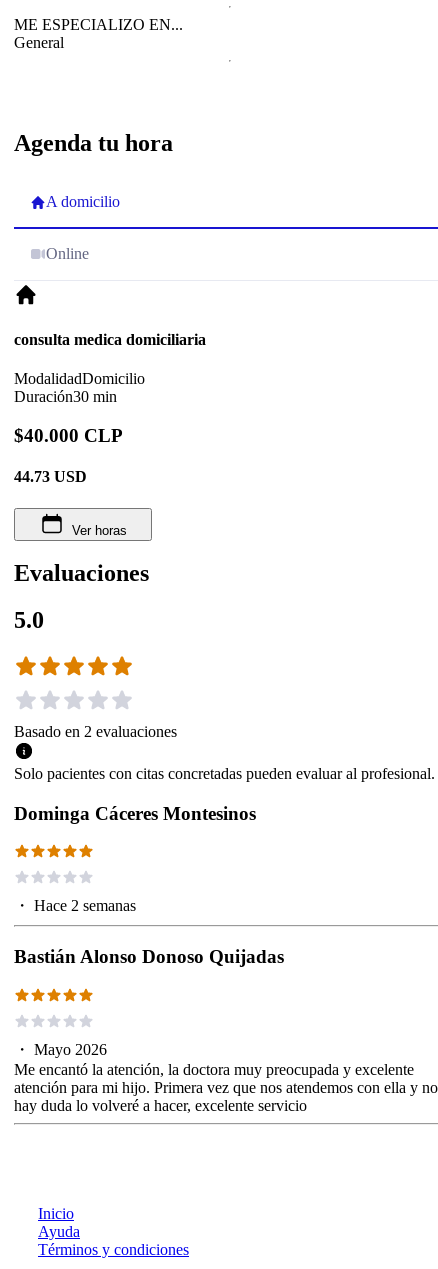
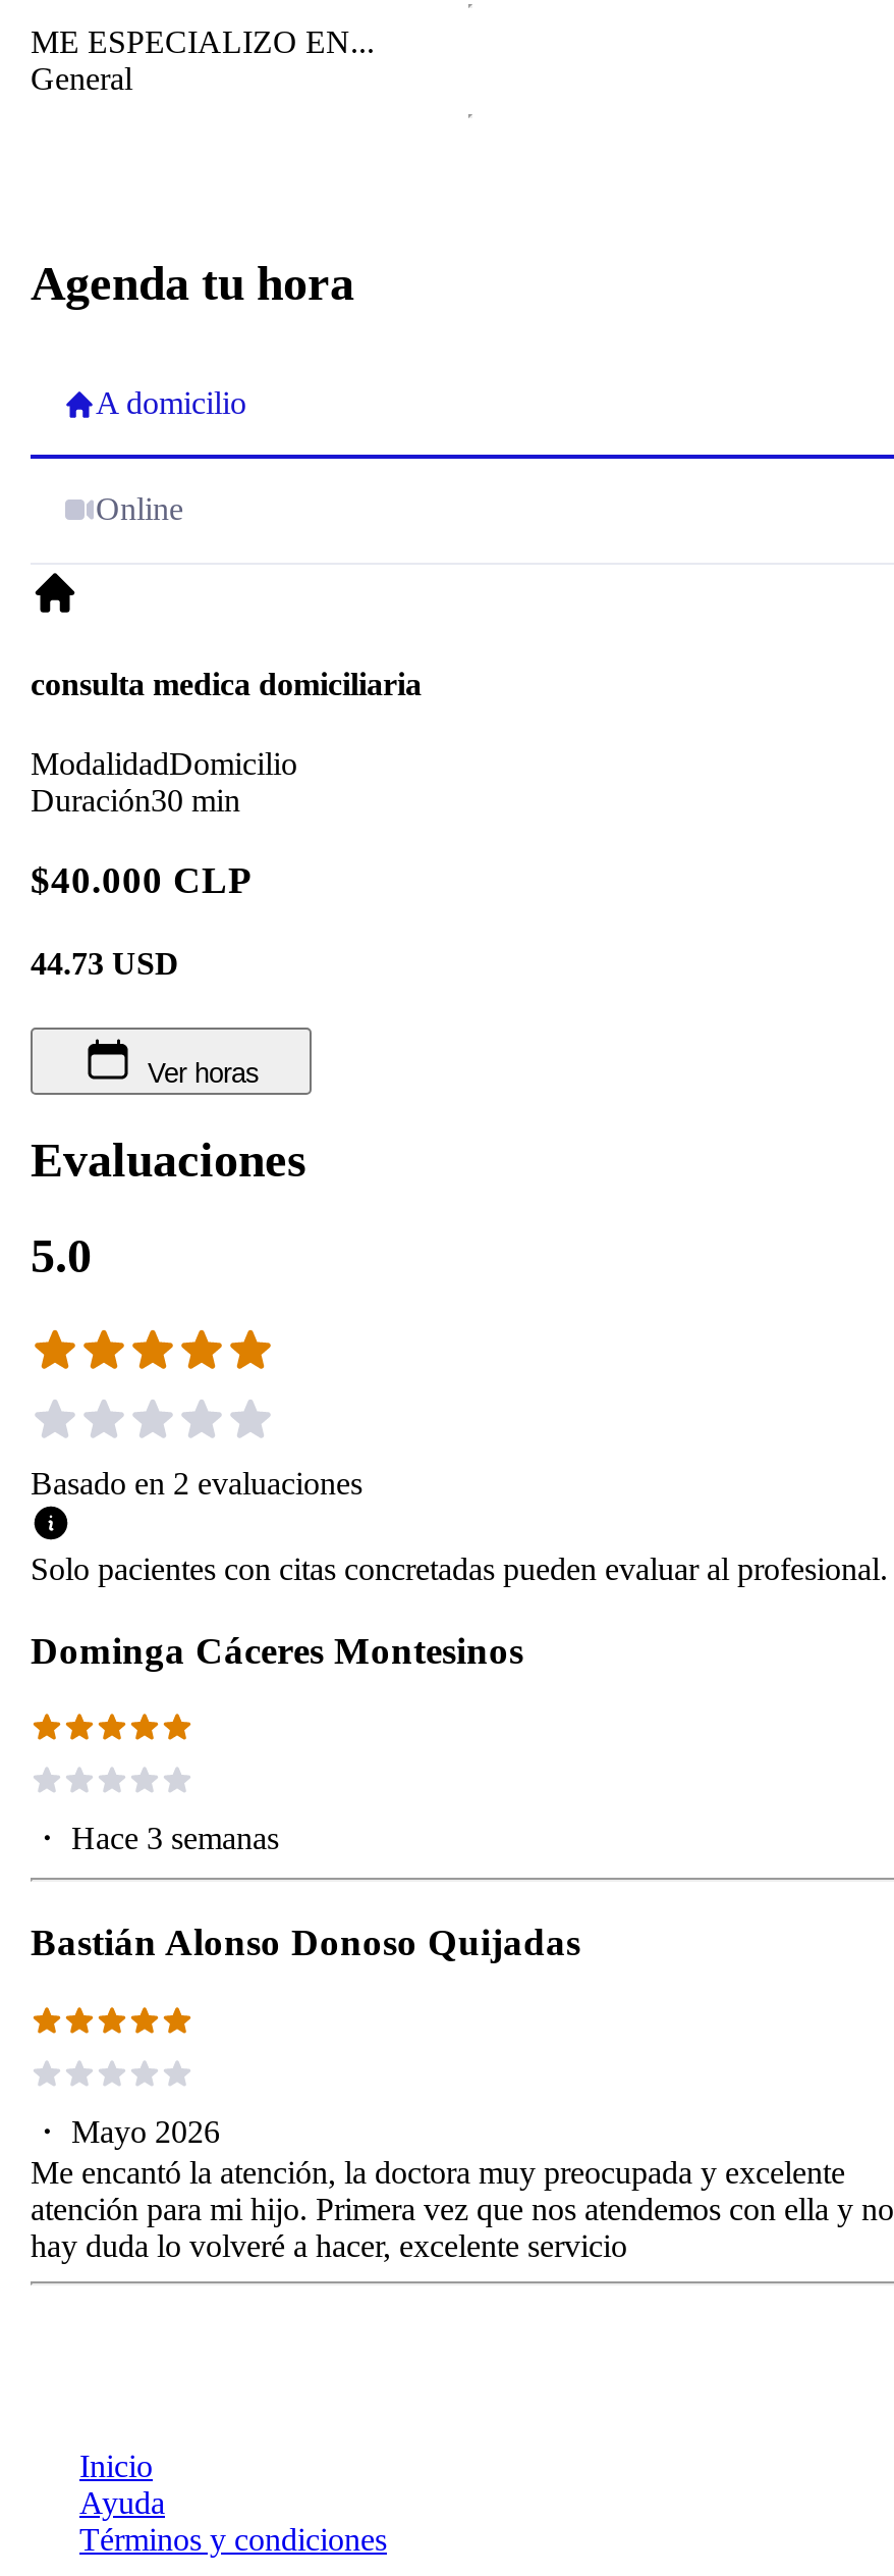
- ・Hace 2 semanas
+ ・Hace 3 semanas
